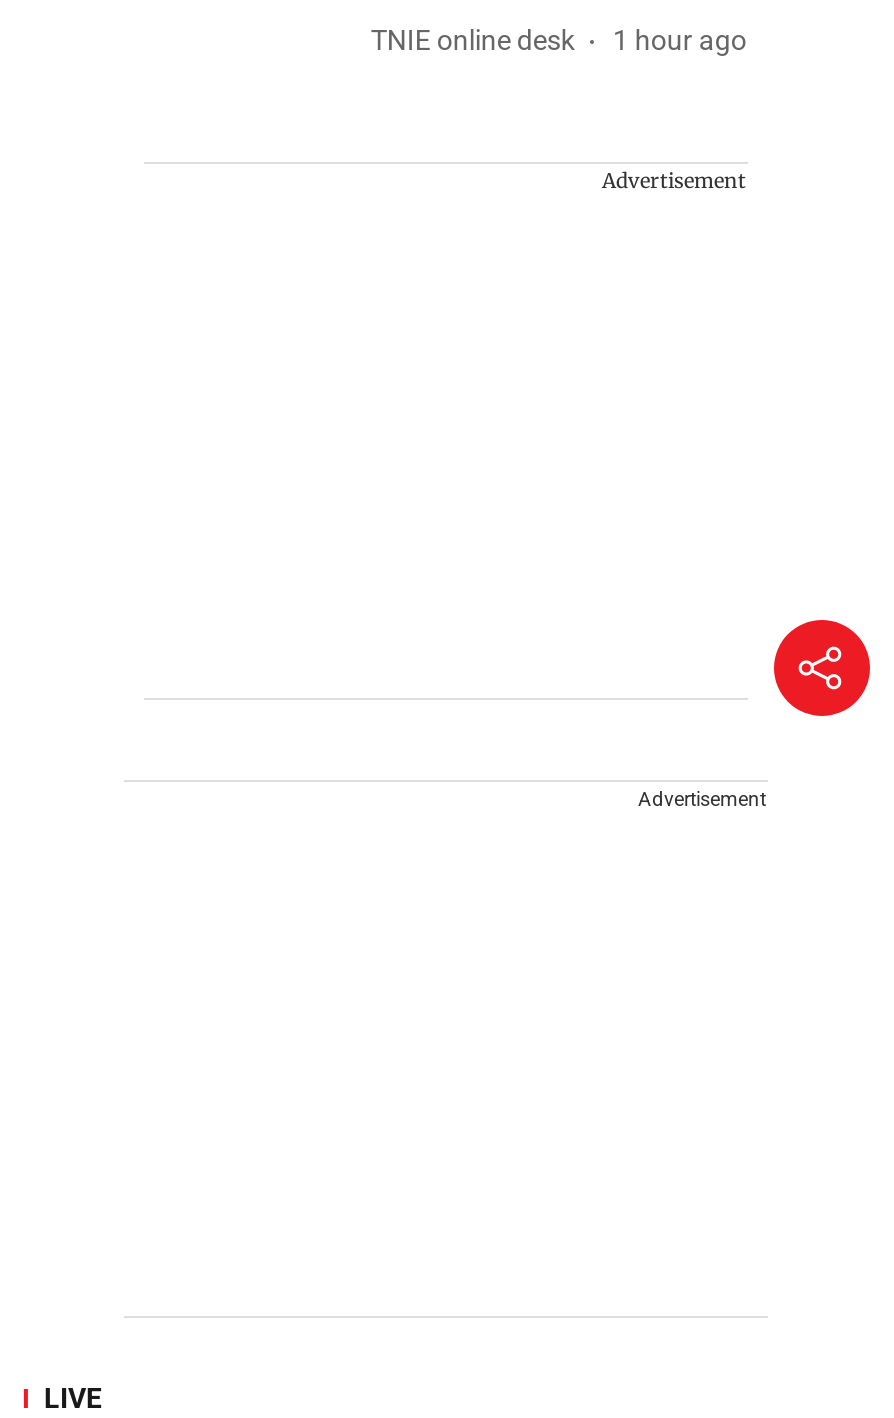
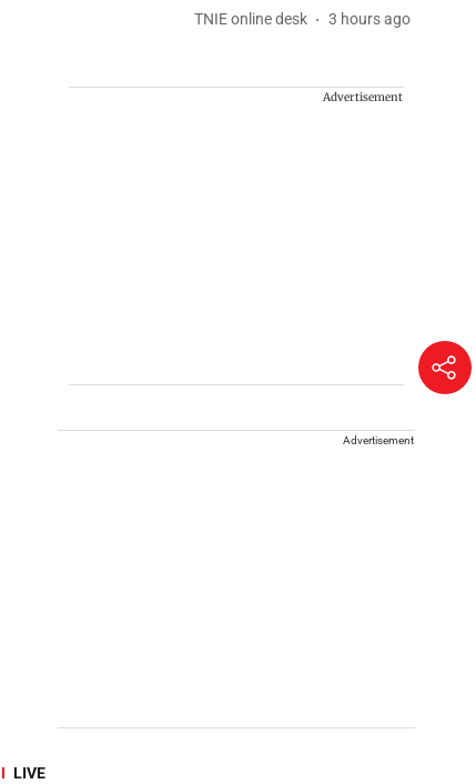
- TNIE online desk 1 hour ago
+ TNIE online desk 3 hours ago
